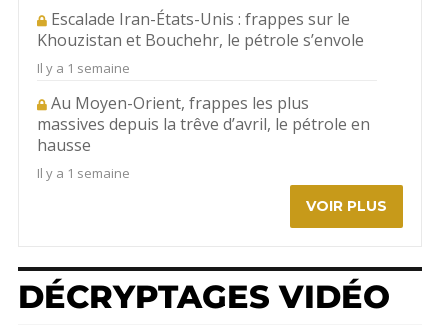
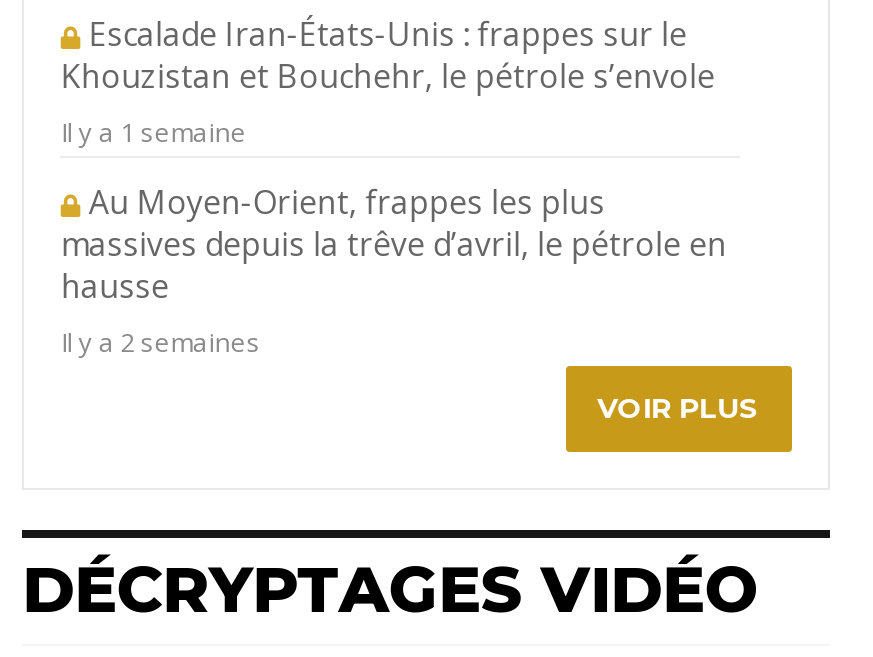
- Il y a 1 semaine
+ Il y a 2 semaines
